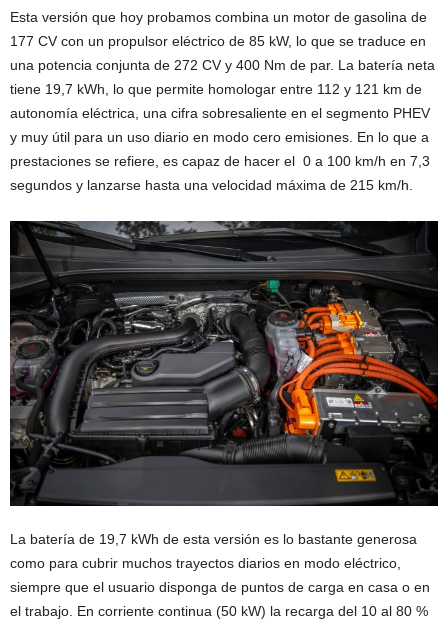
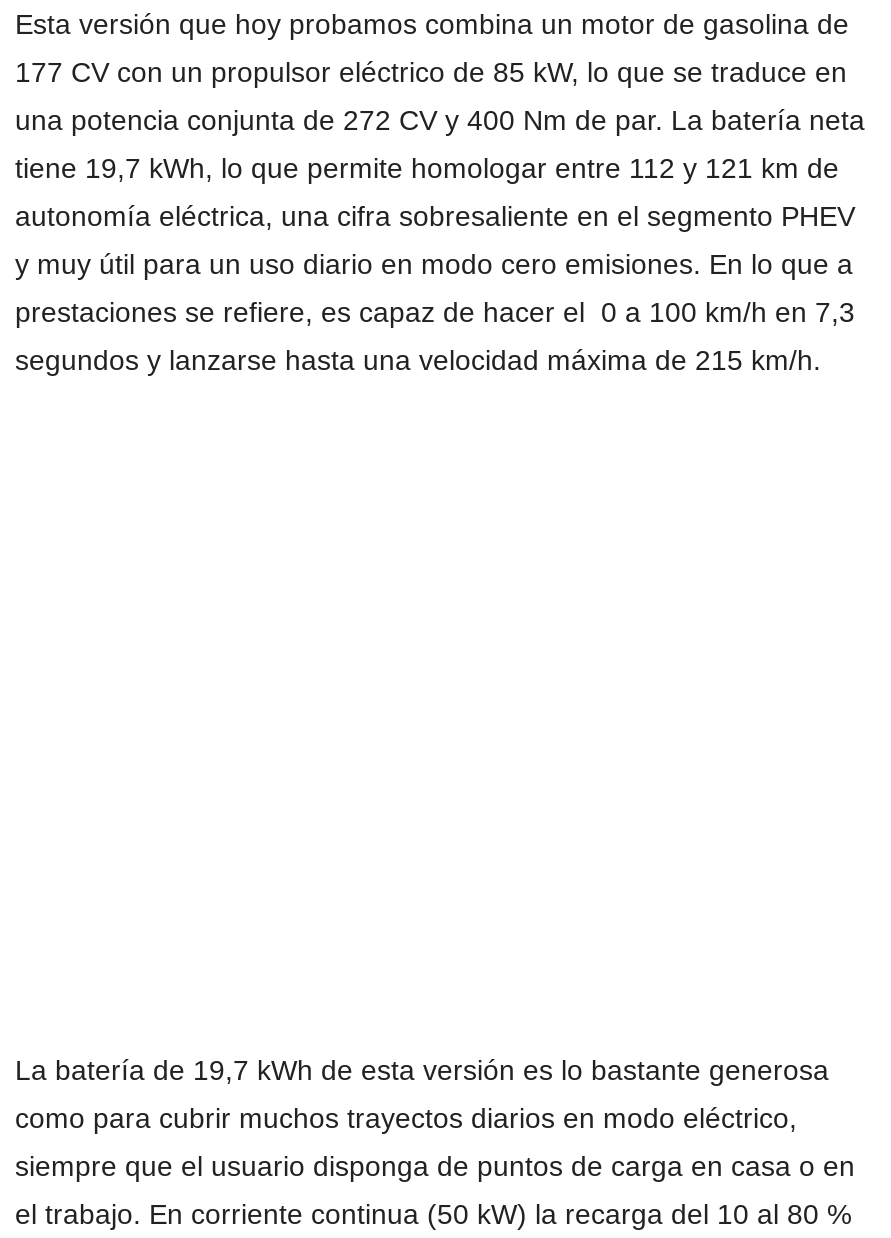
- [image]
